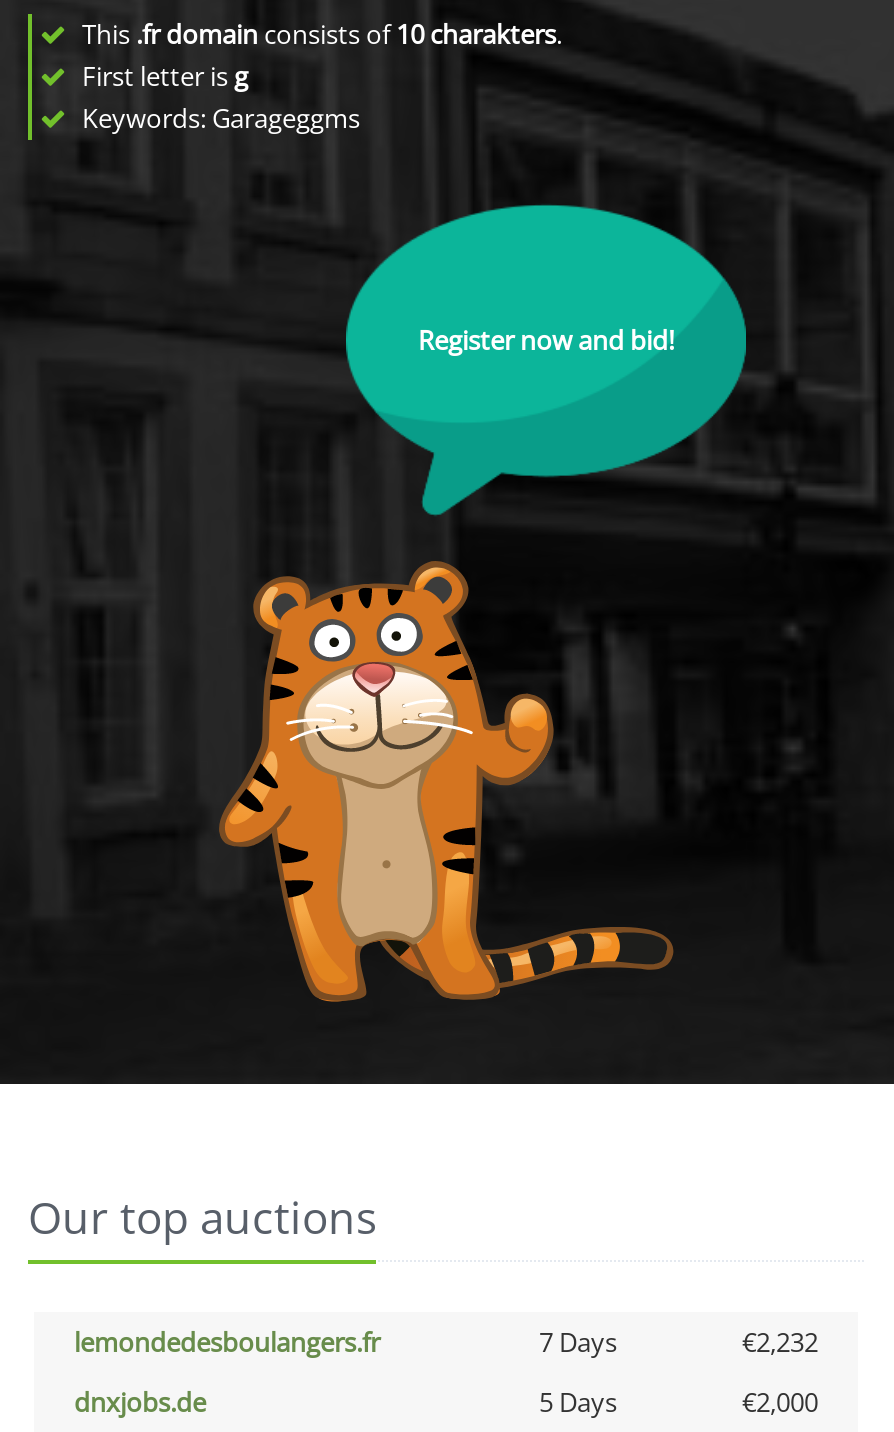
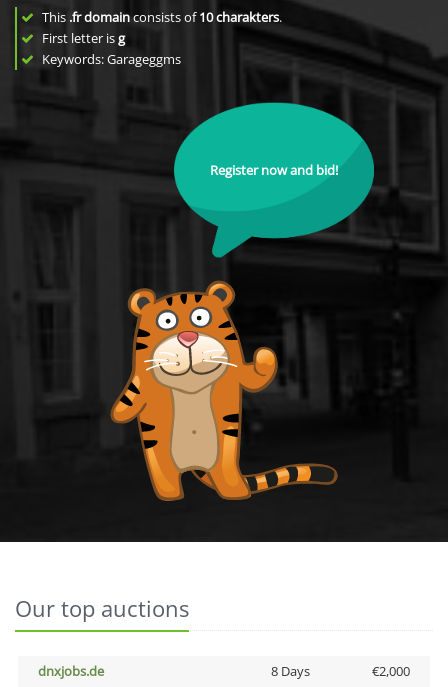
- lemondedesboulangers.fr
- 7 Days
- €2,232

- 5 Days
+ 8 Days
